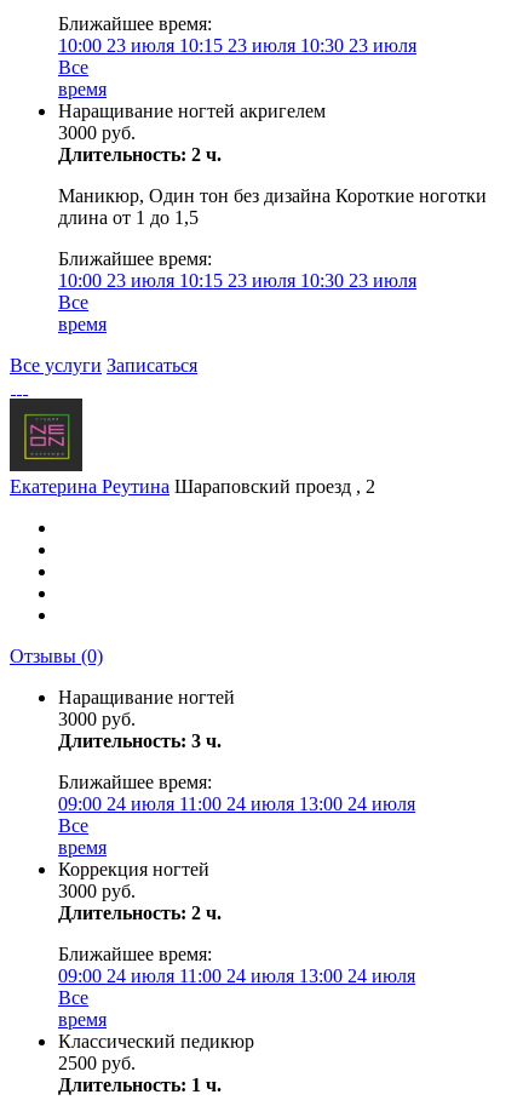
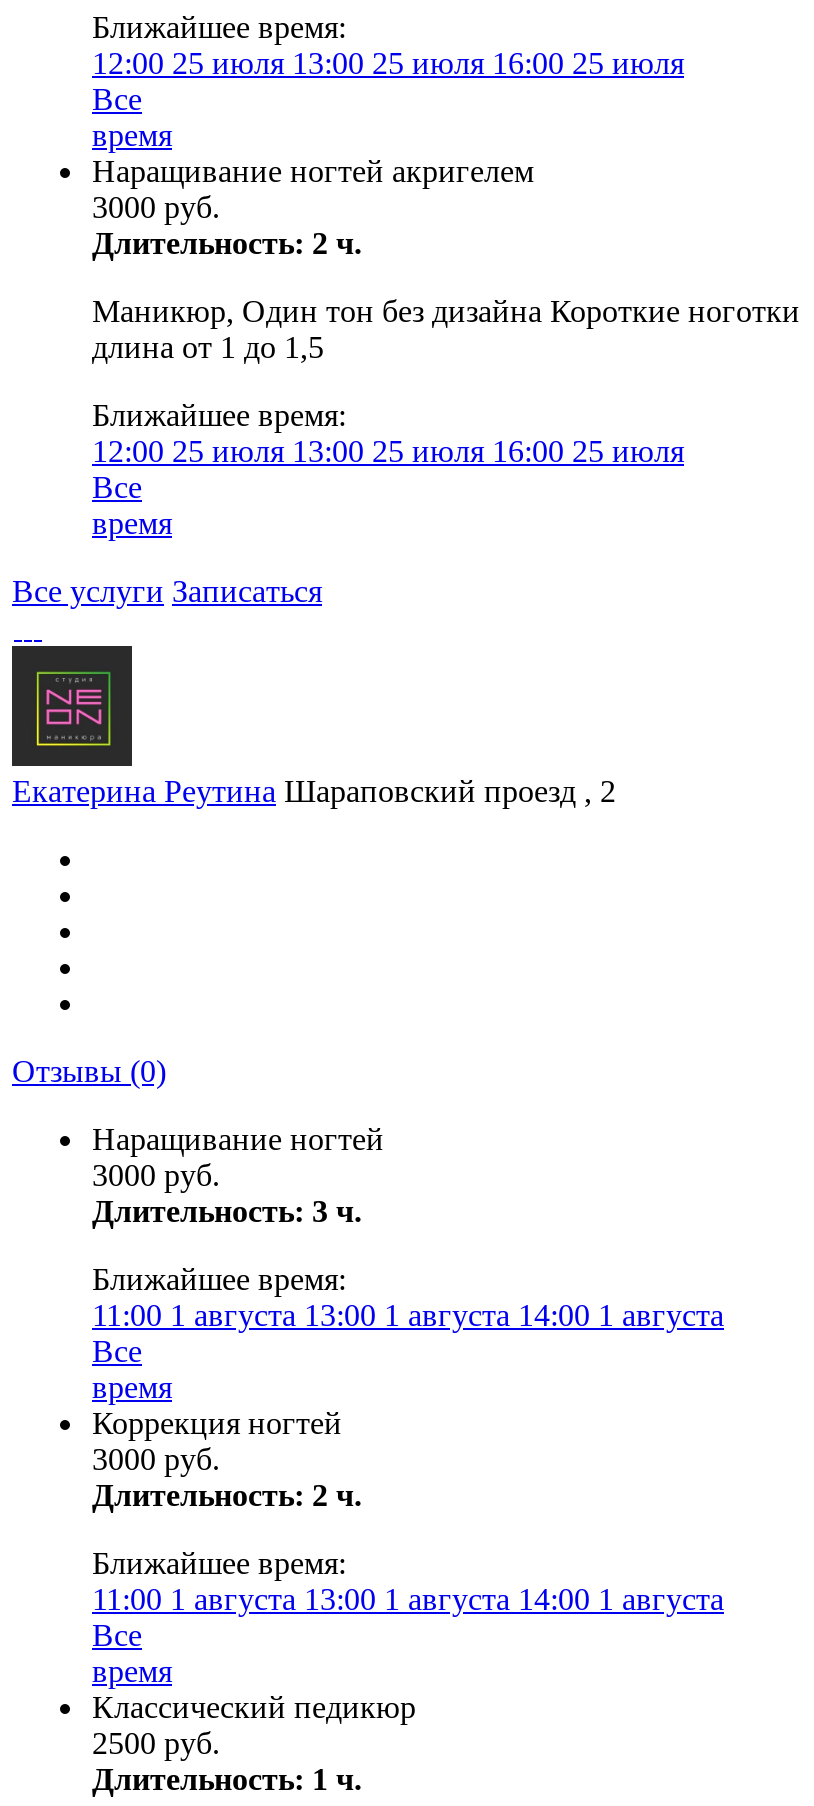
- 10:00 23 июля 10:15 23 июля 10:30 23 июля
+ 12:00 25 июля 13:00 25 июля 16:00 25 июля

- 10:00 23 июля 10:15 23 июля 10:30 23 июля
+ 12:00 25 июля 13:00 25 июля 16:00 25 июля

- 09:00 24 июля 11:00 24 июля 13:00 24 июля
+ 11:00 1 августа 13:00 1 августа 14:00 1 августа

- 09:00 24 июля 11:00 24 июля 13:00 24 июля
+ 11:00 1 августа 13:00 1 августа 14:00 1 августа
